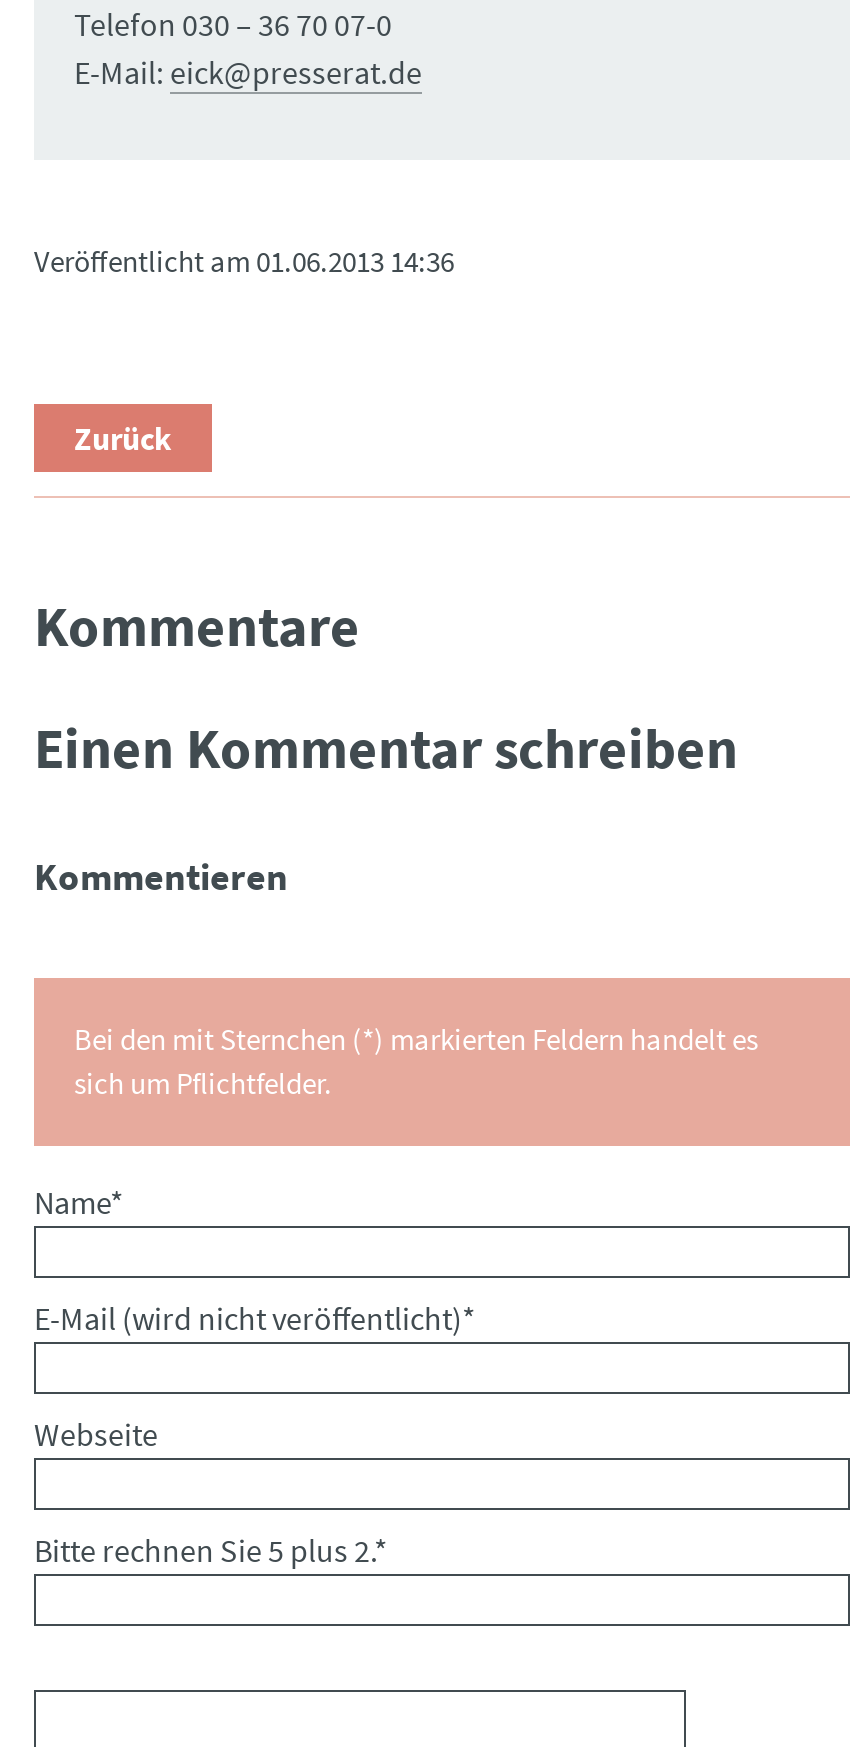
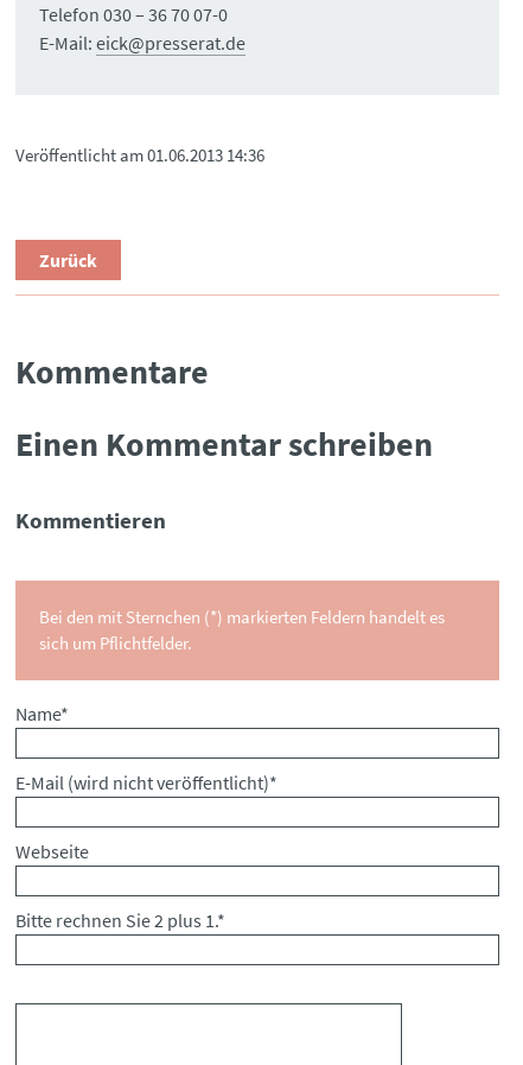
- Bitte rechnen Sie 5 plus 2.*
+ Bitte rechnen Sie 2 plus 1.*
